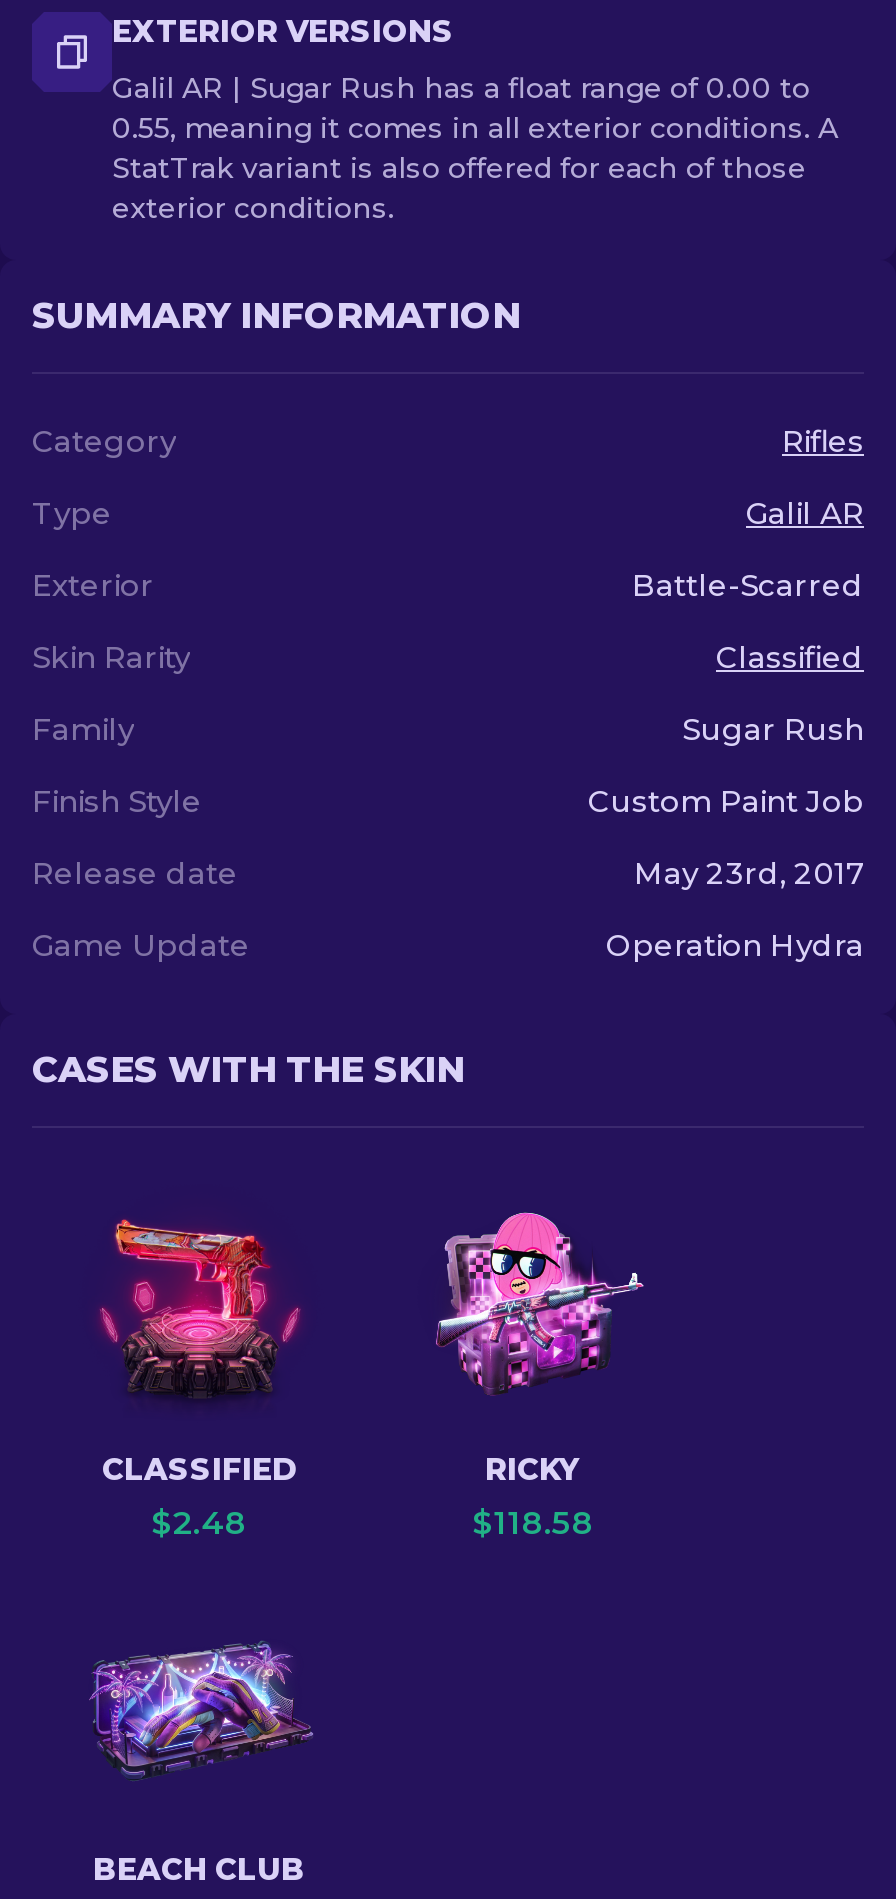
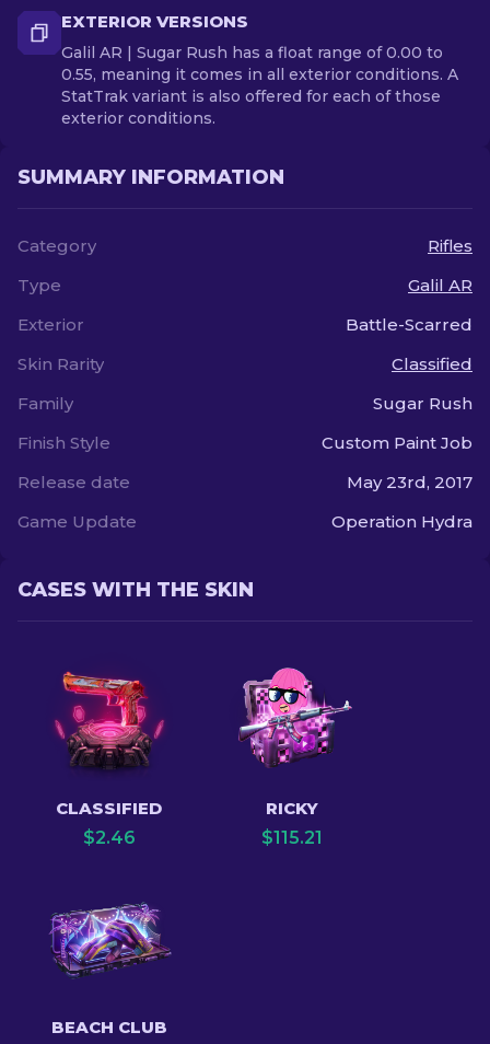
- $2.48
+ $2.46

- $118.58
+ $115.21
